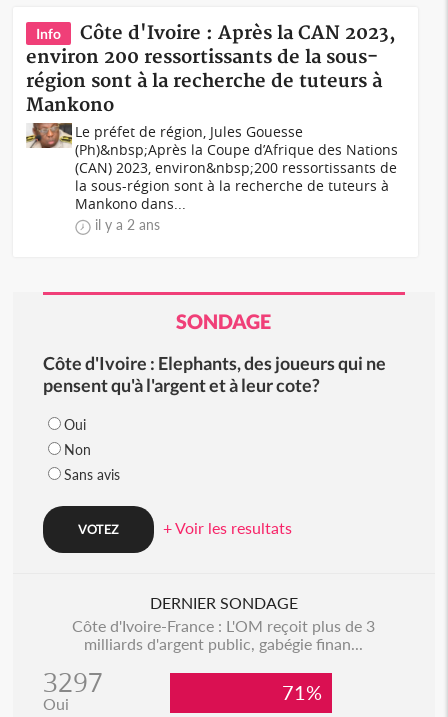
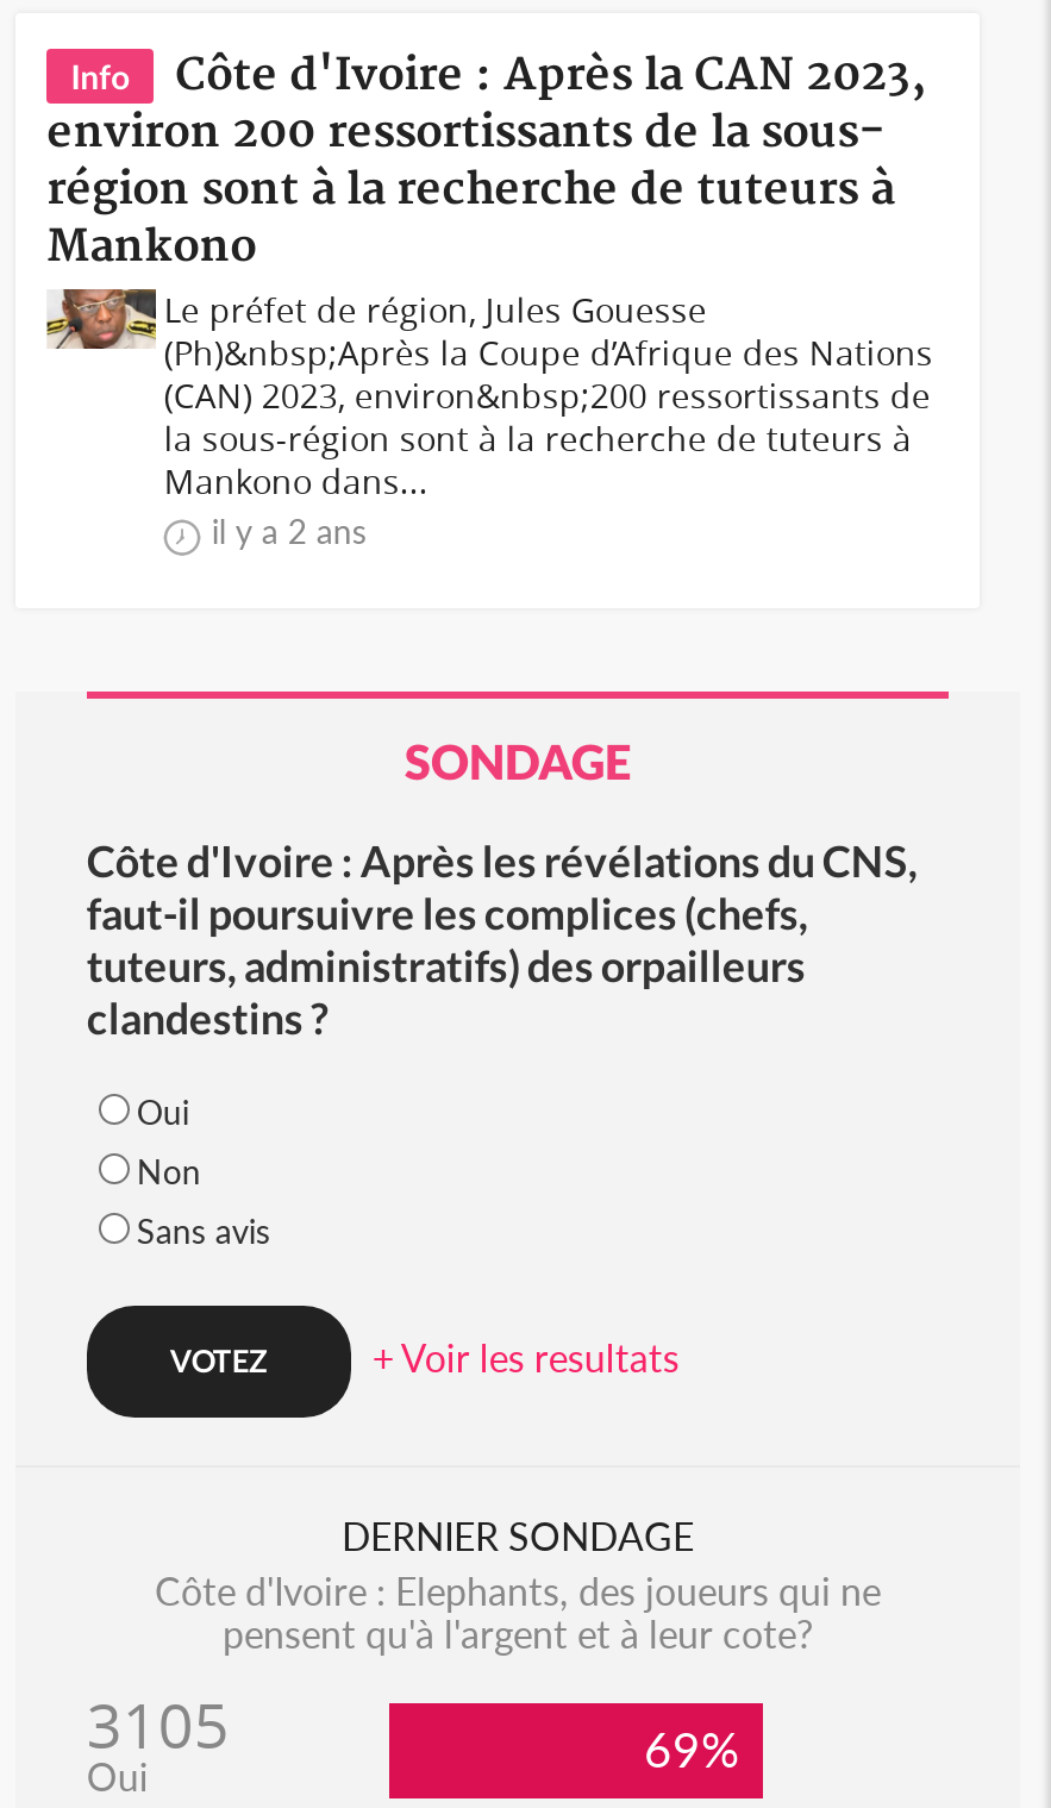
+ Côte d'Ivoire : Après les révélations du CNS,
+ faut-il poursuivre les complices (chefs,
+ tuteurs, administratifs) des orpailleurs
+ clandestins ?

moved down: Côte d'Ivoire : Elephants, des joueurs qui ne | pensent qu'à l'argent et à leur cote?

- Côte d'Ivoire-France : L'OM reçoit plus de 3
- milliards d'argent public, gabégie finan...
- 3297
+ 3105

- 71%
+ 69%
